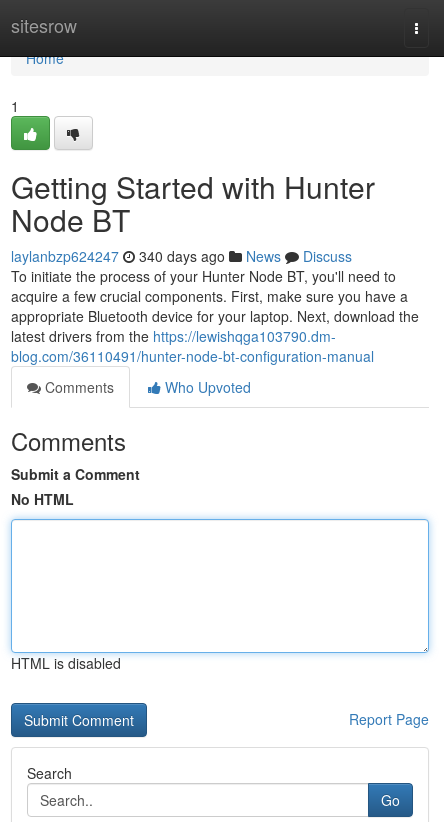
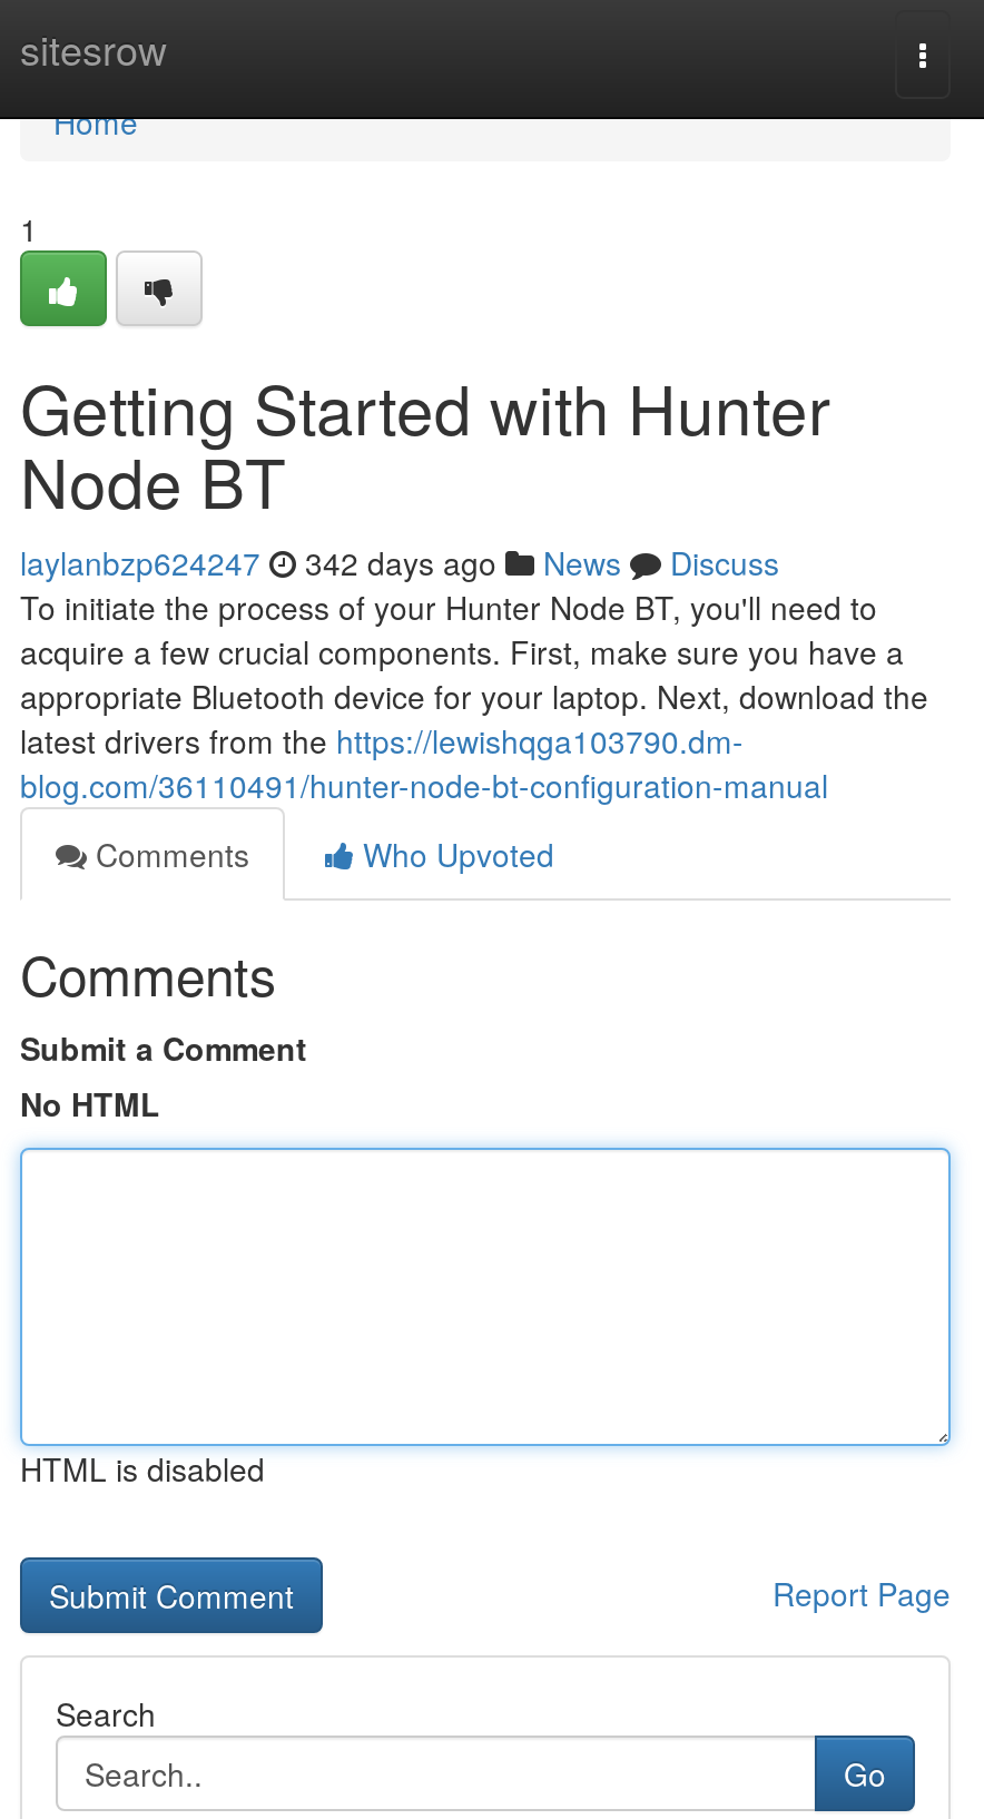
- laylanbzp624247 340 days ago News Discuss
+ laylanbzp624247 342 days ago News Discuss
